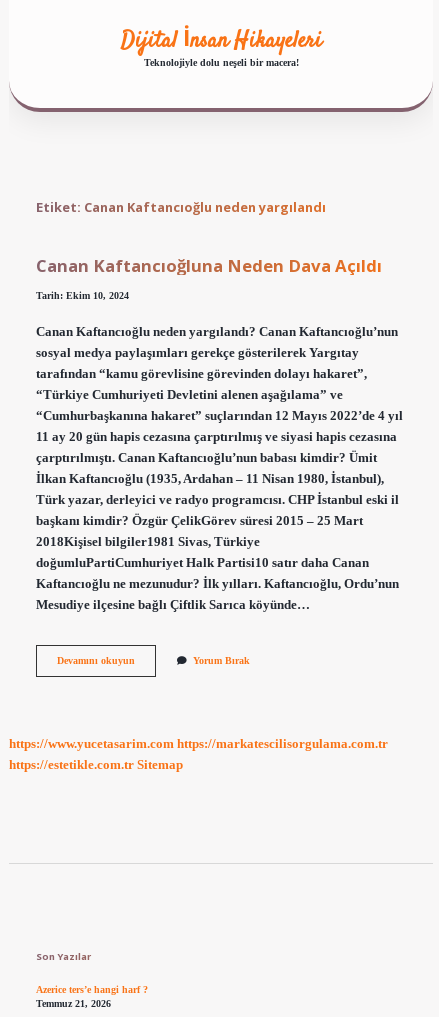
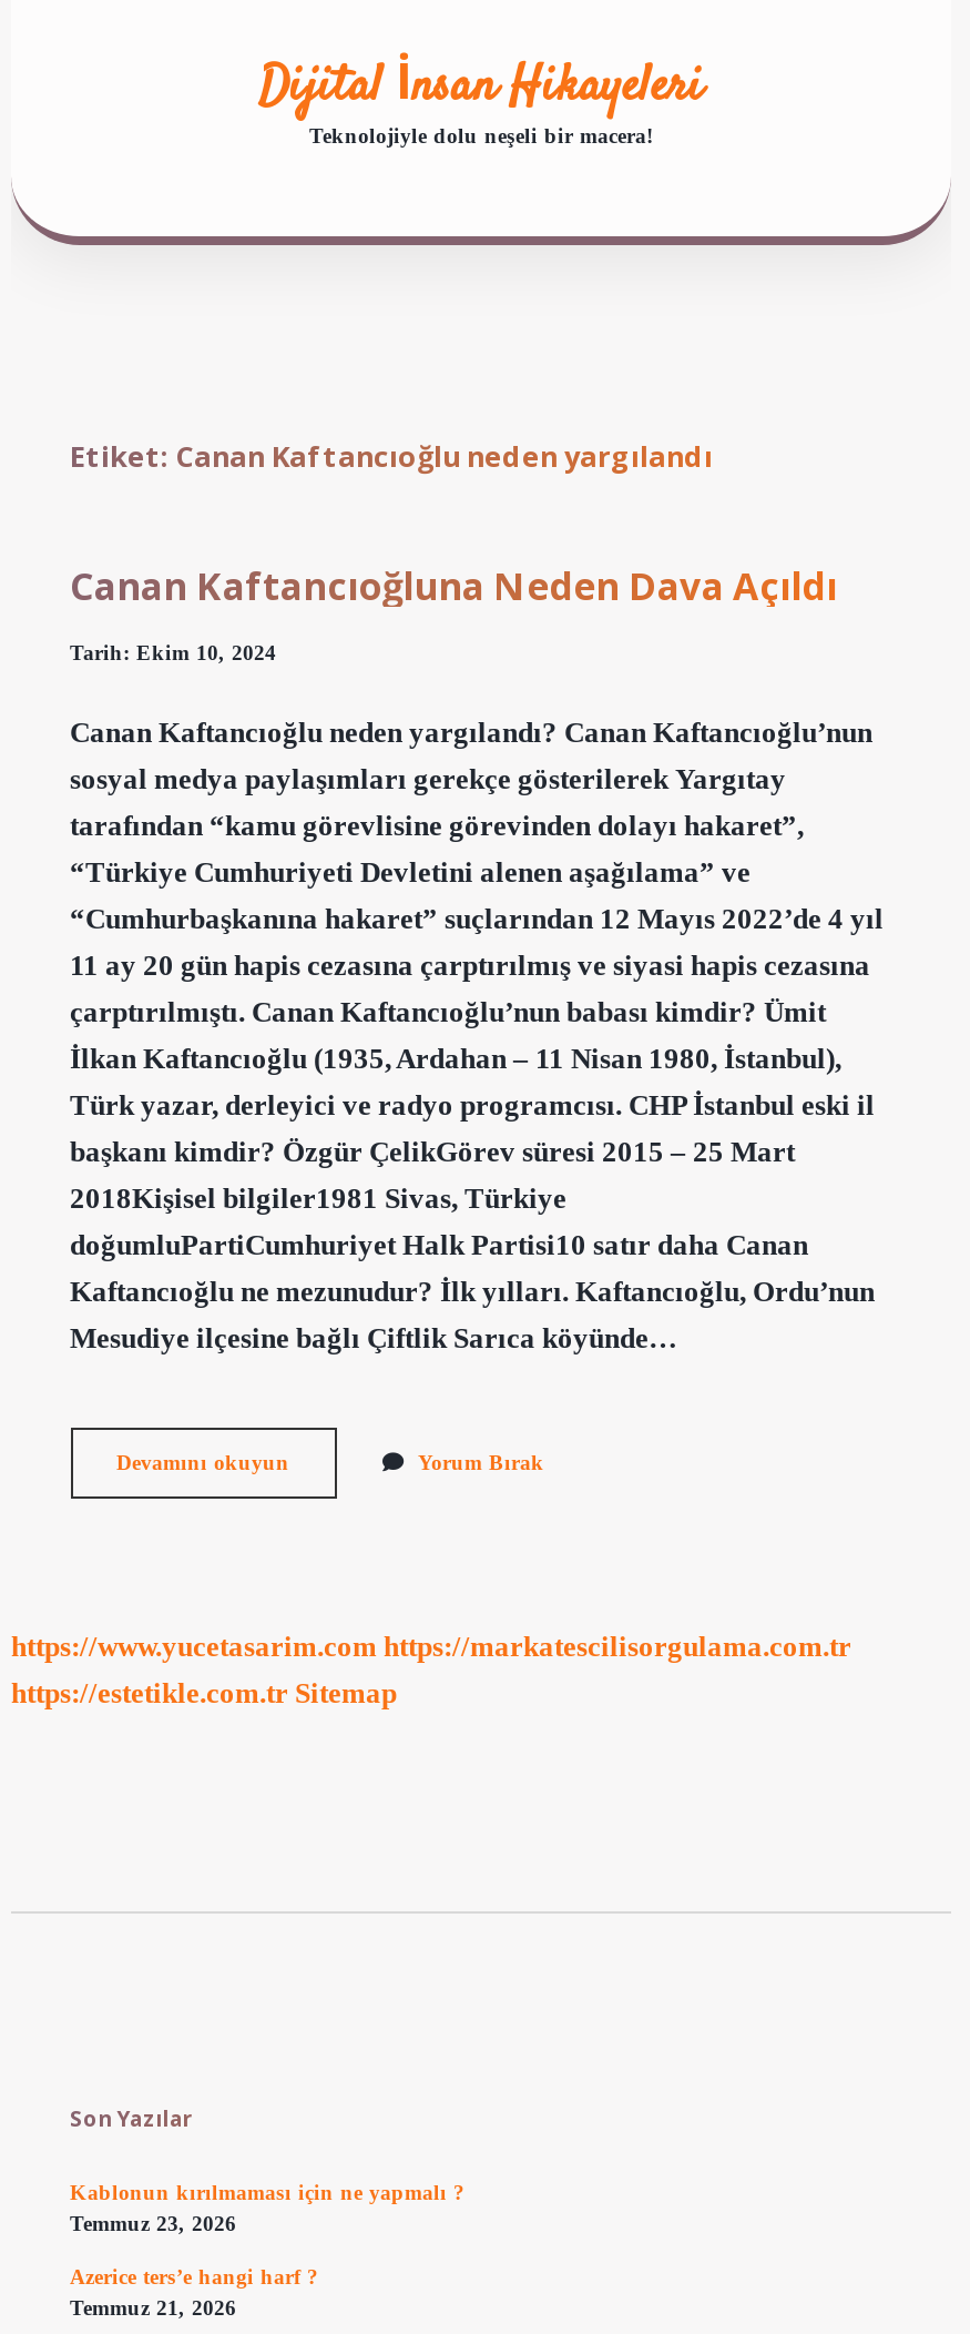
+ Kablonun kırılmaması için ne yapmalı ?
+ Temmuz 23, 2026
